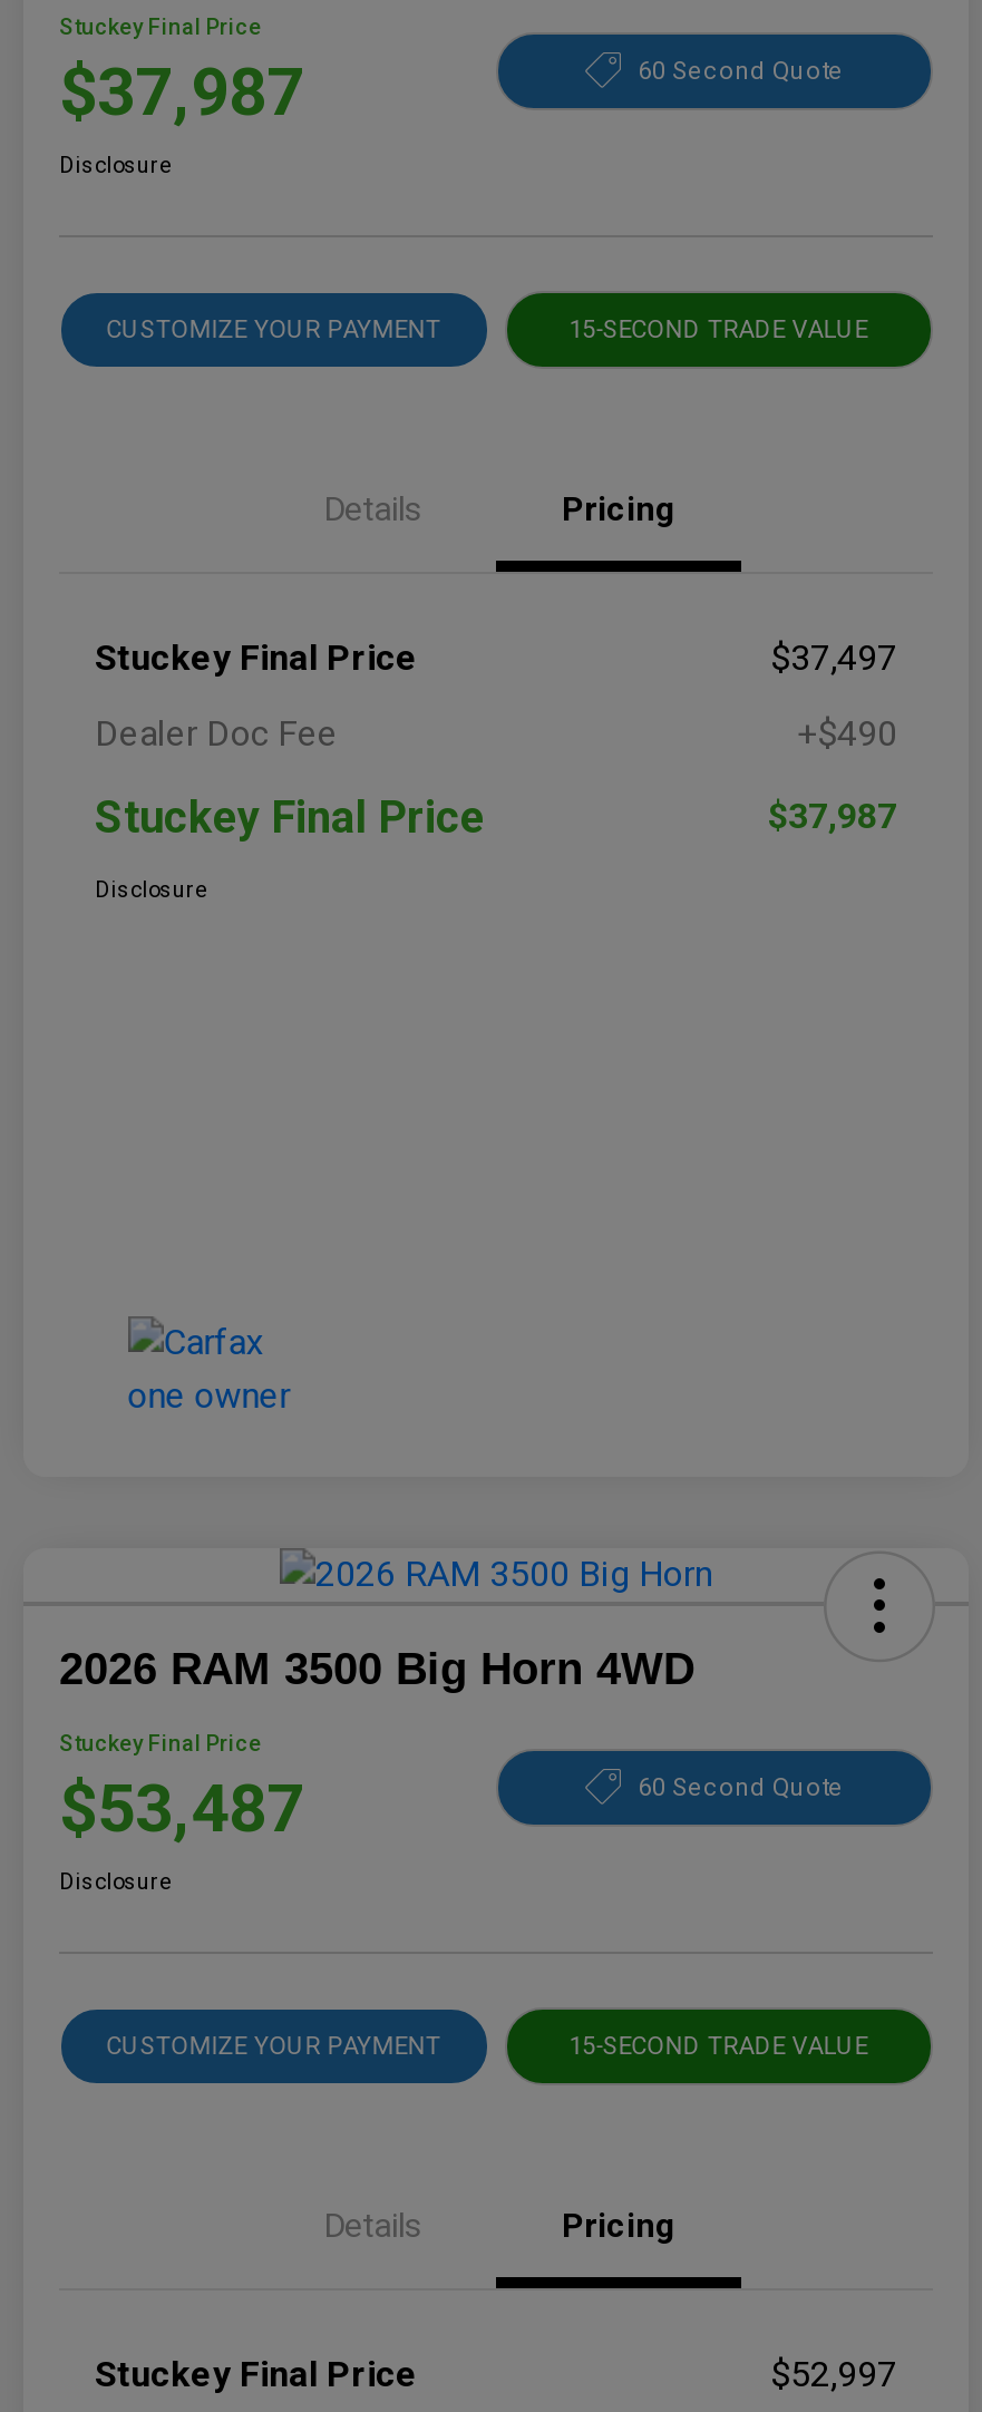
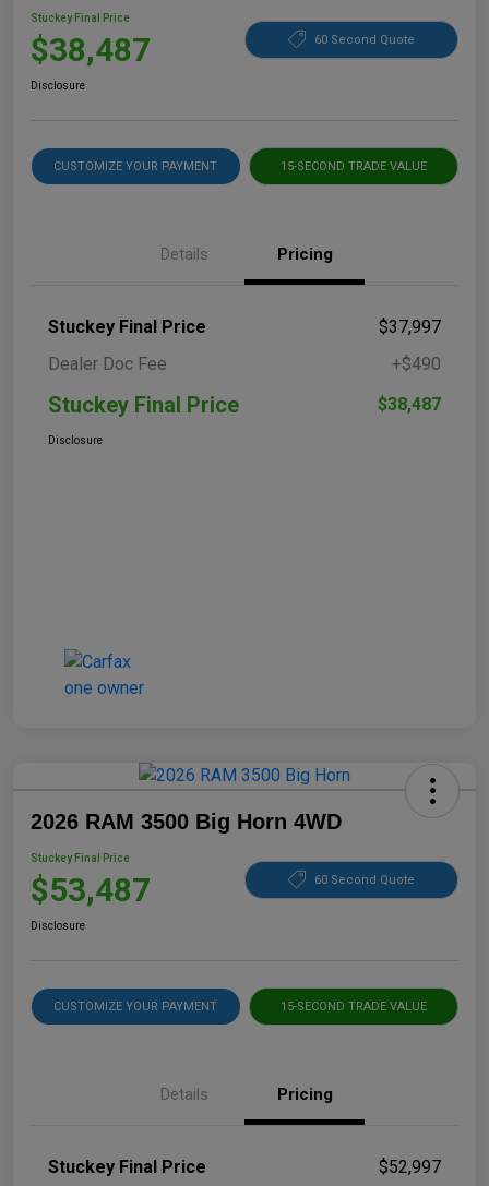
- $37,987
+ $38,487

- $37,497
+ $37,997

- $37,987
+ $38,487
